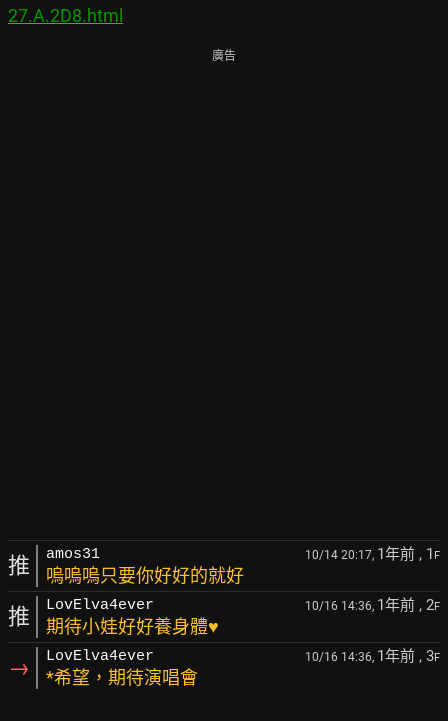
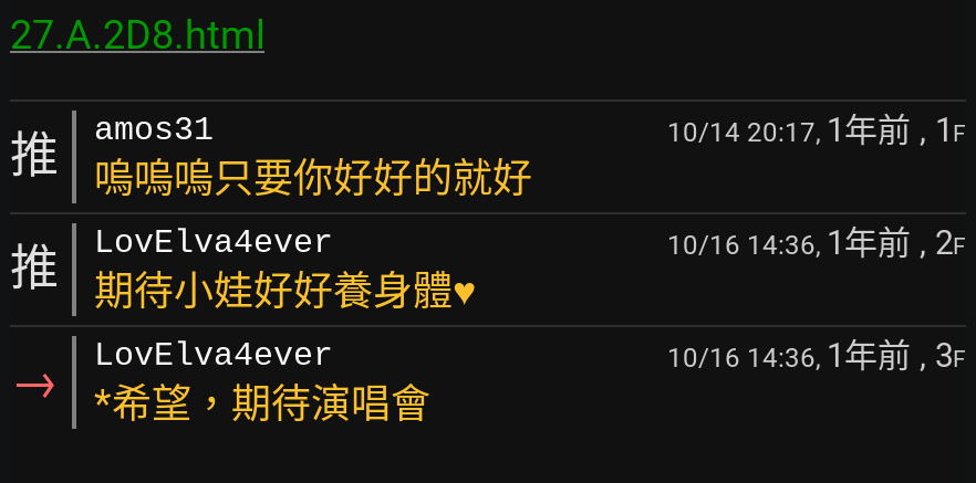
- 廣告
